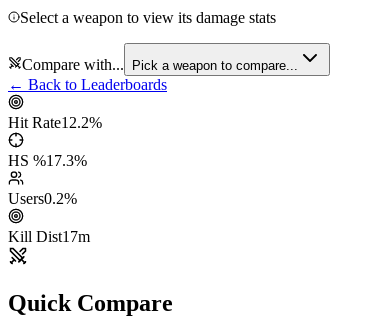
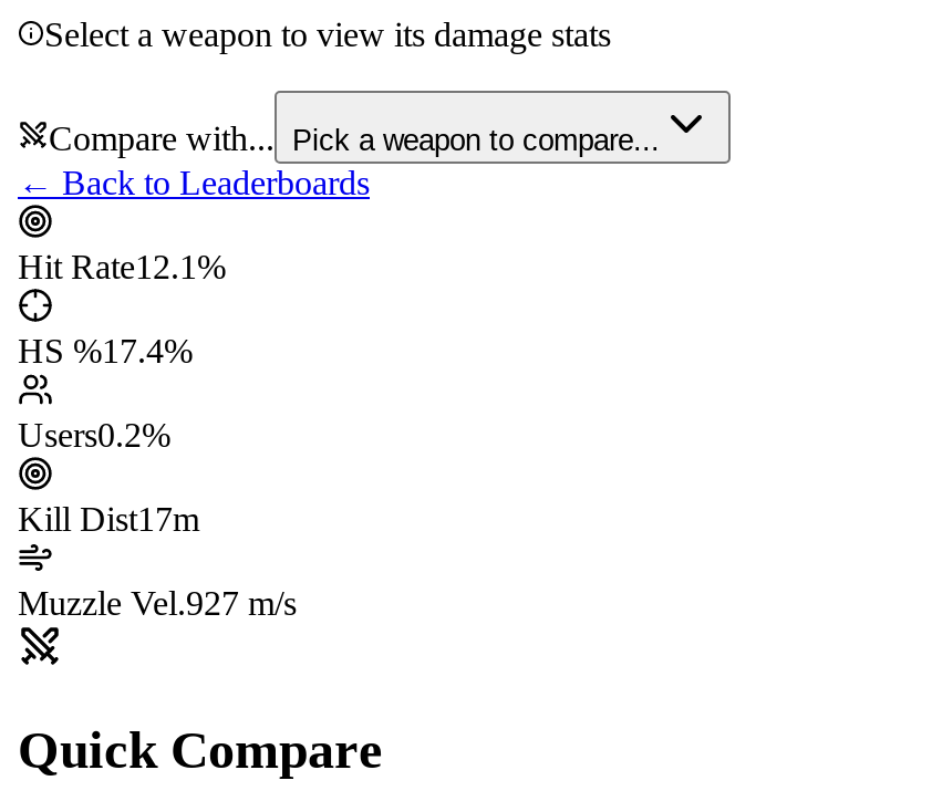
- Hit Rate12.2%
+ Hit Rate12.1%

- HS %17.3%
+ HS %17.4%

+ Muzzle Vel.927 m/s
